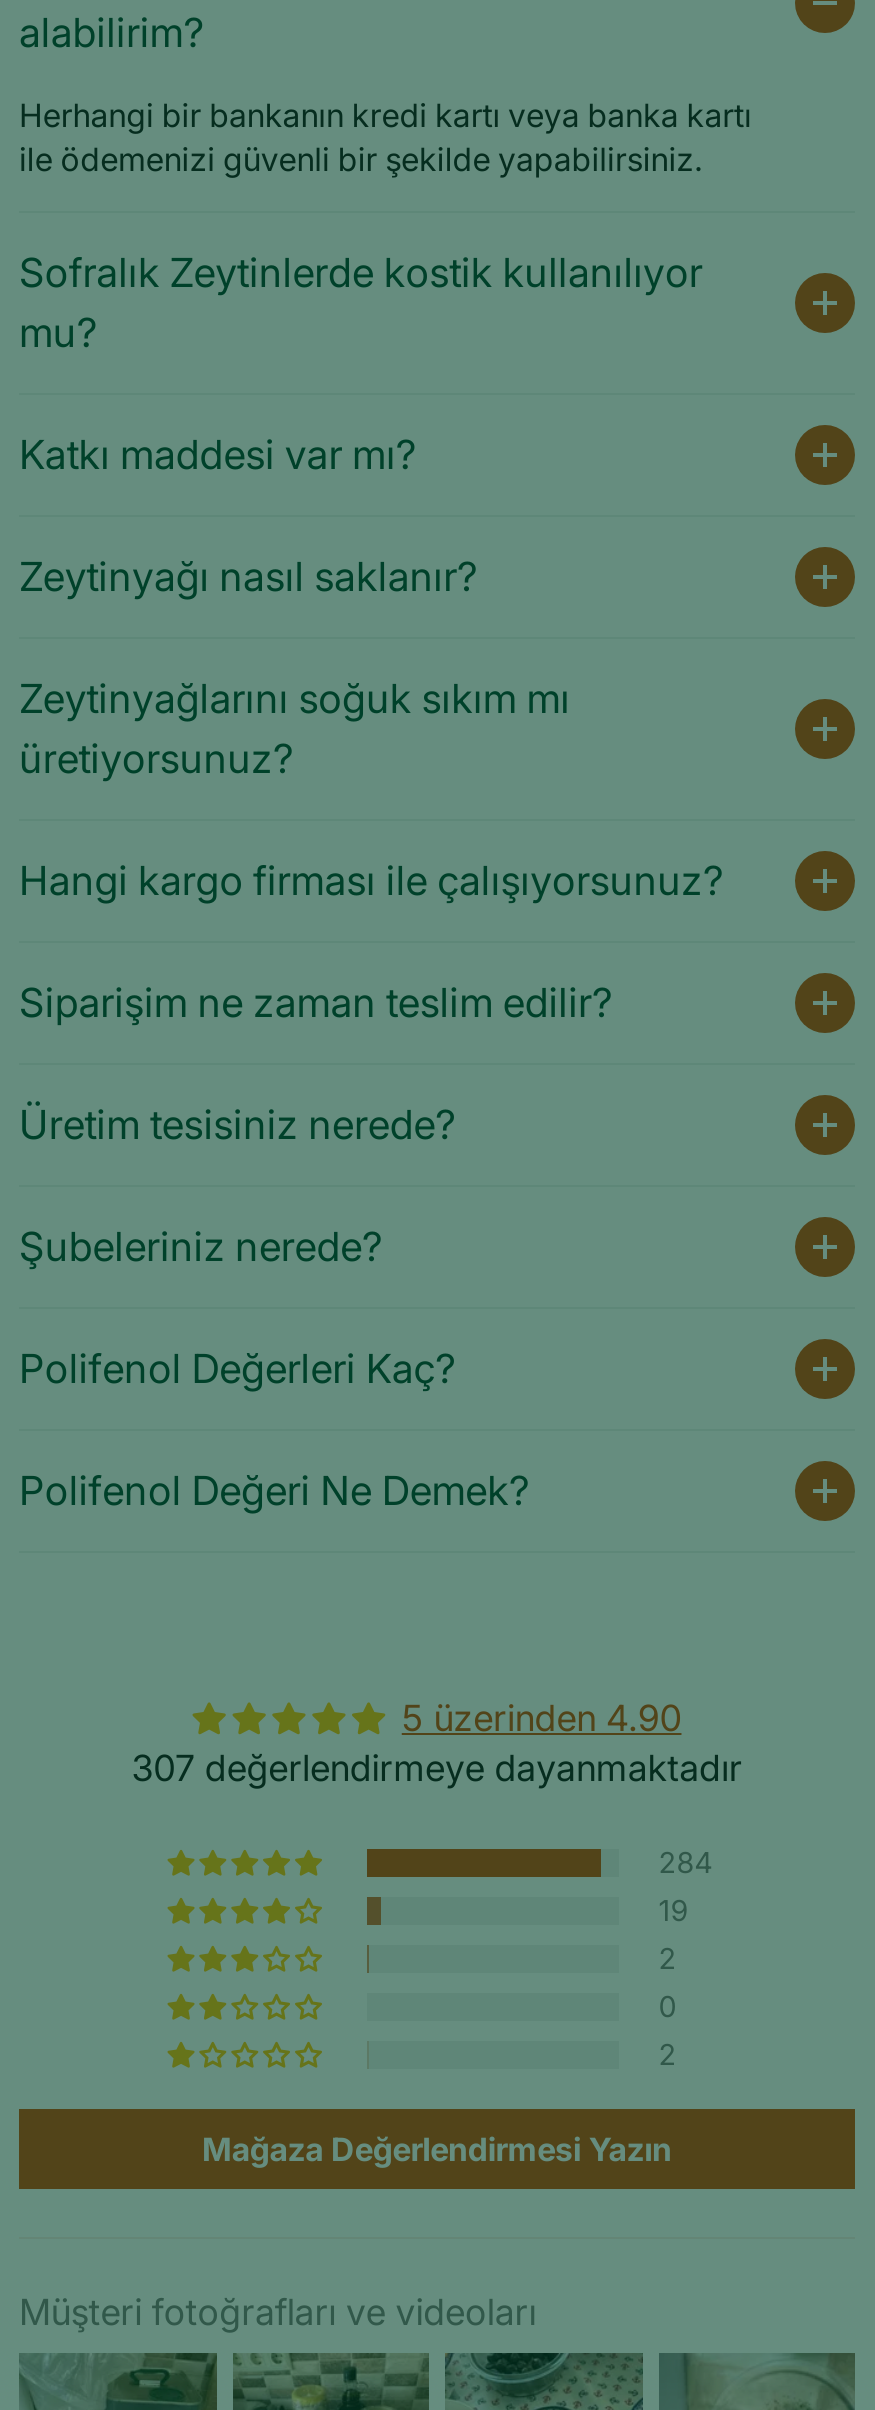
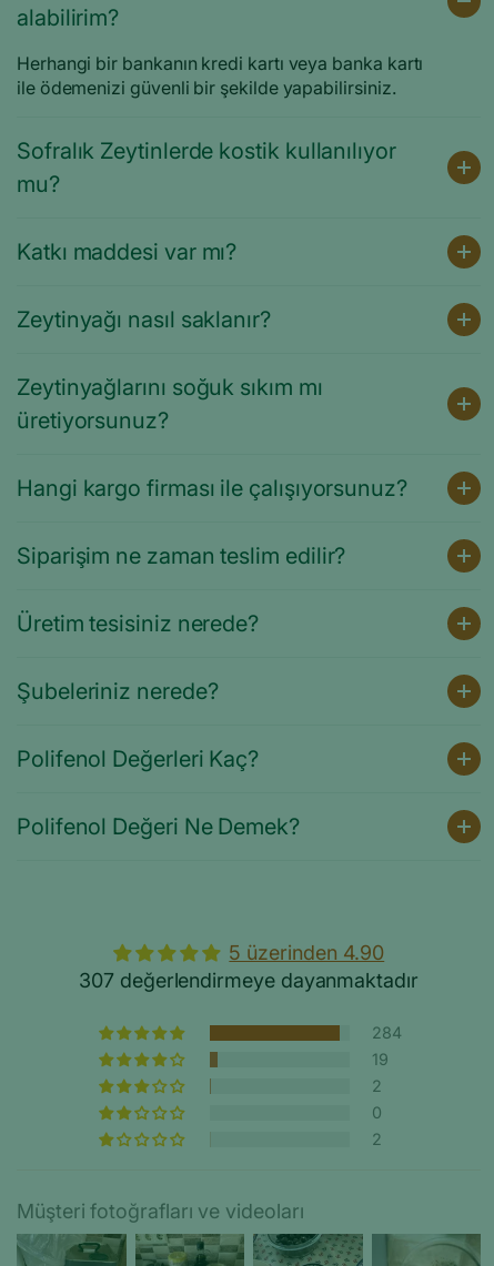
- Mağaza Değerlendirmesi Yazın
